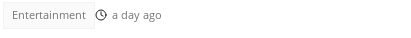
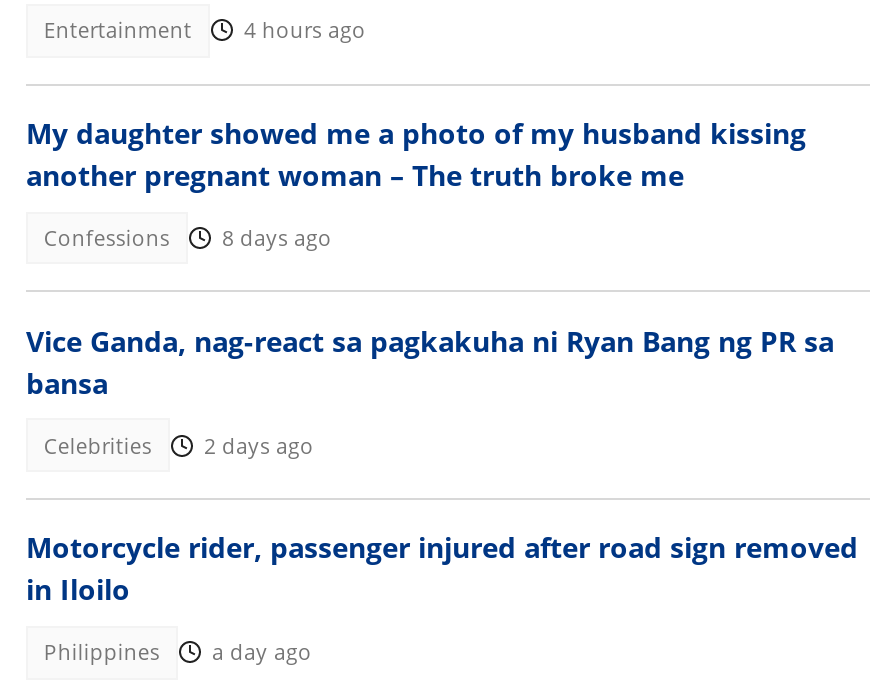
+ 4 hours ago
+ My daughter showed me a photo of my husband kissing
+ another pregnant woman – The truth broke me
+ Confessions
+ 8 days ago
+ Vice Ganda, nag-react sa pagkakuha ni Ryan Bang ng PR sa
+ bansa
+ Celebrities
+ 2 days ago
+ Motorcycle rider, passenger injured after road sign removed
+ in Iloilo
+ Philippines
